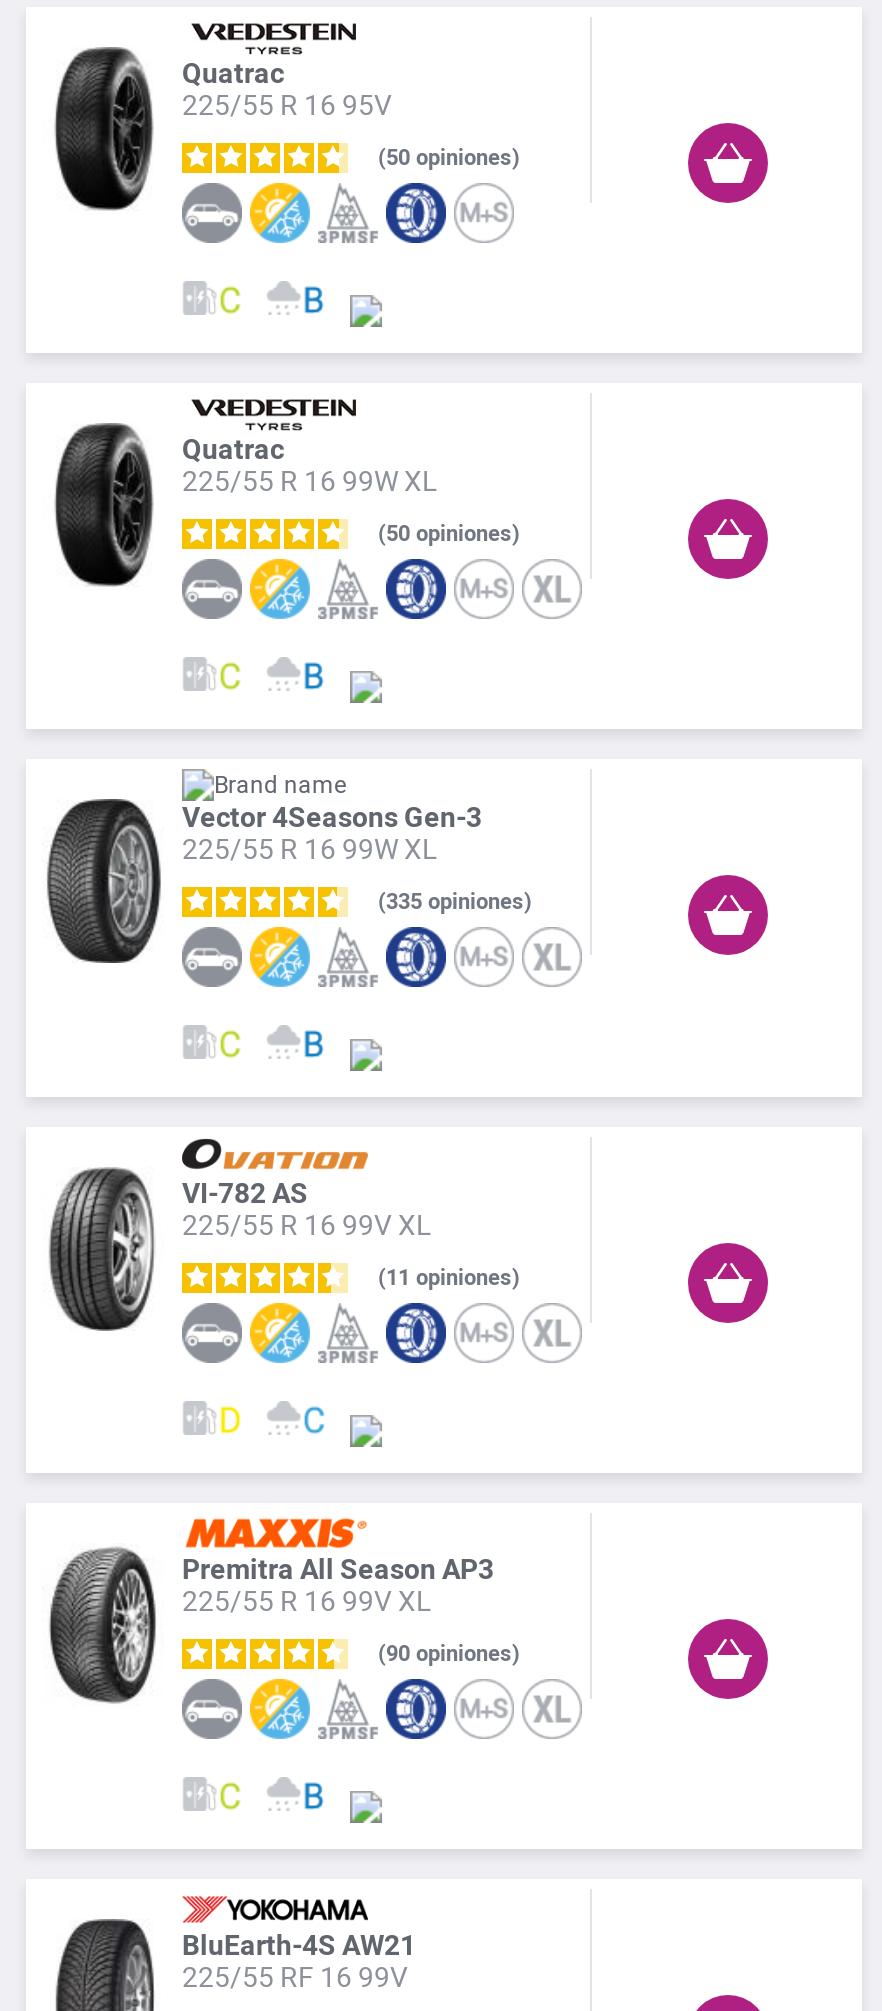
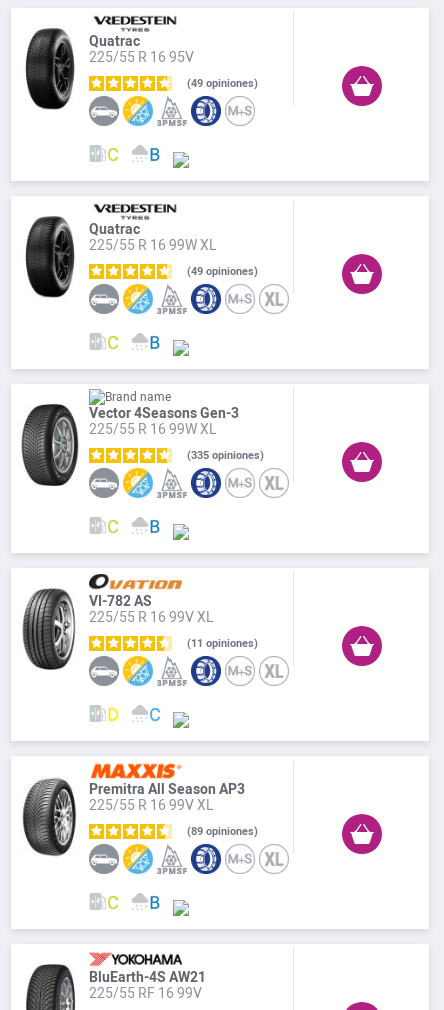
- 50 opiniones
+ 49 opiniones

- 50 opiniones
+ 49 opiniones

- 90 opiniones
+ 89 opiniones
